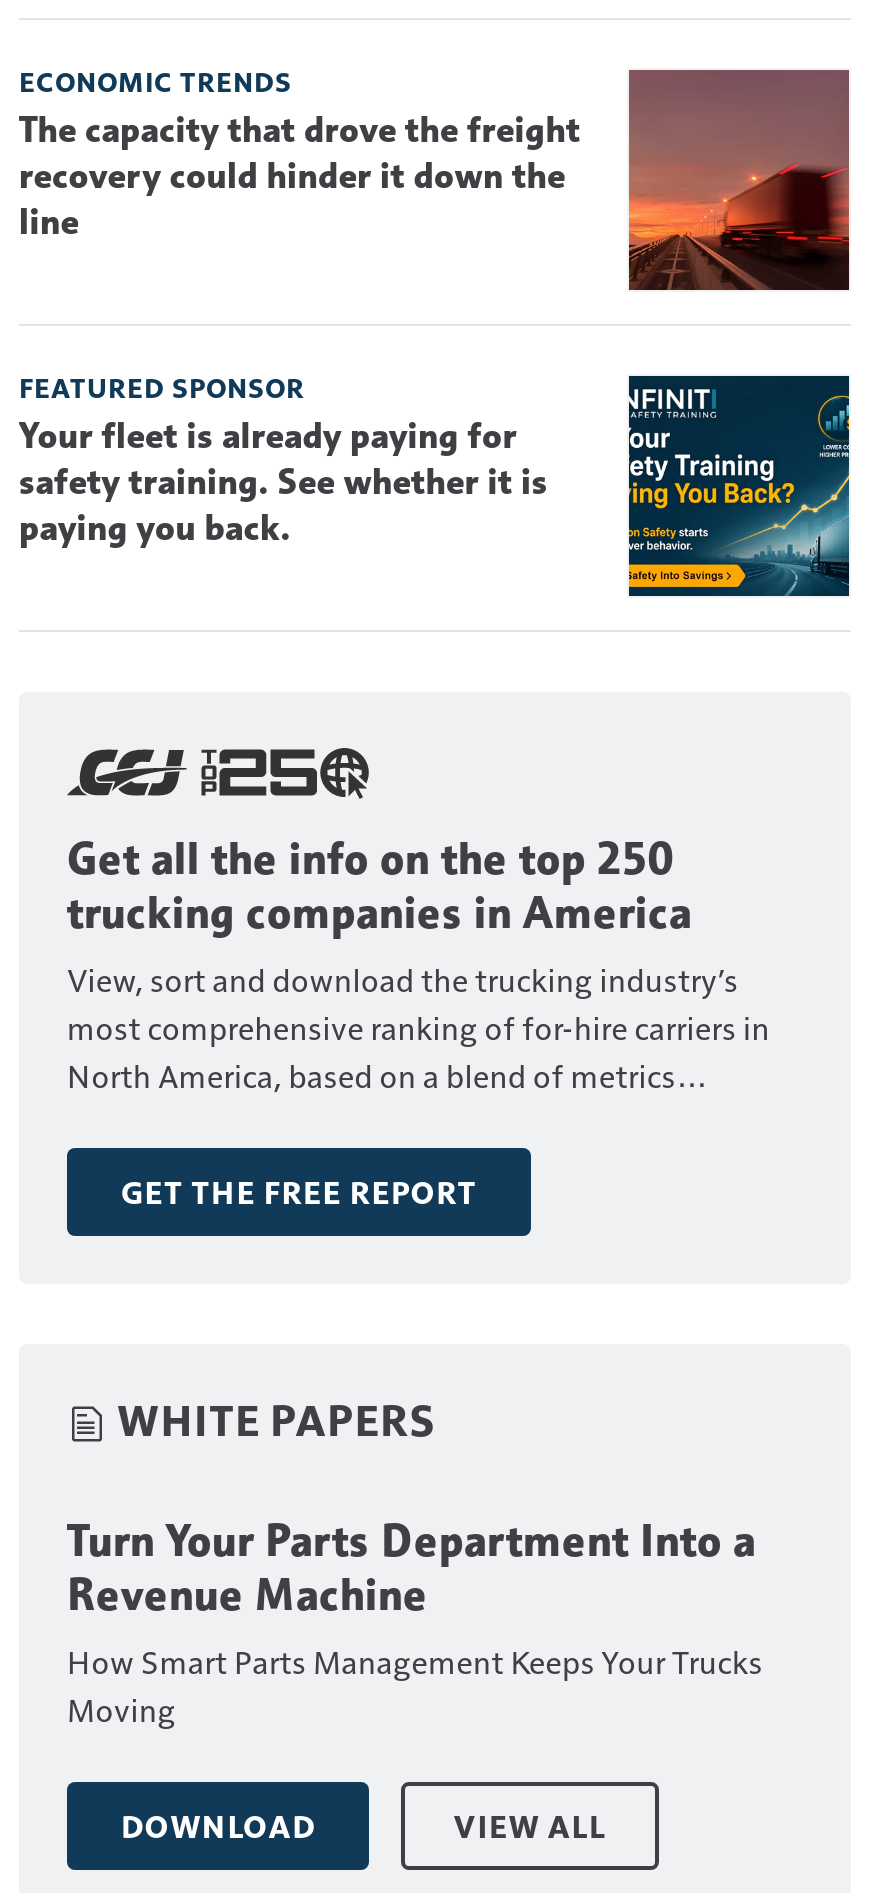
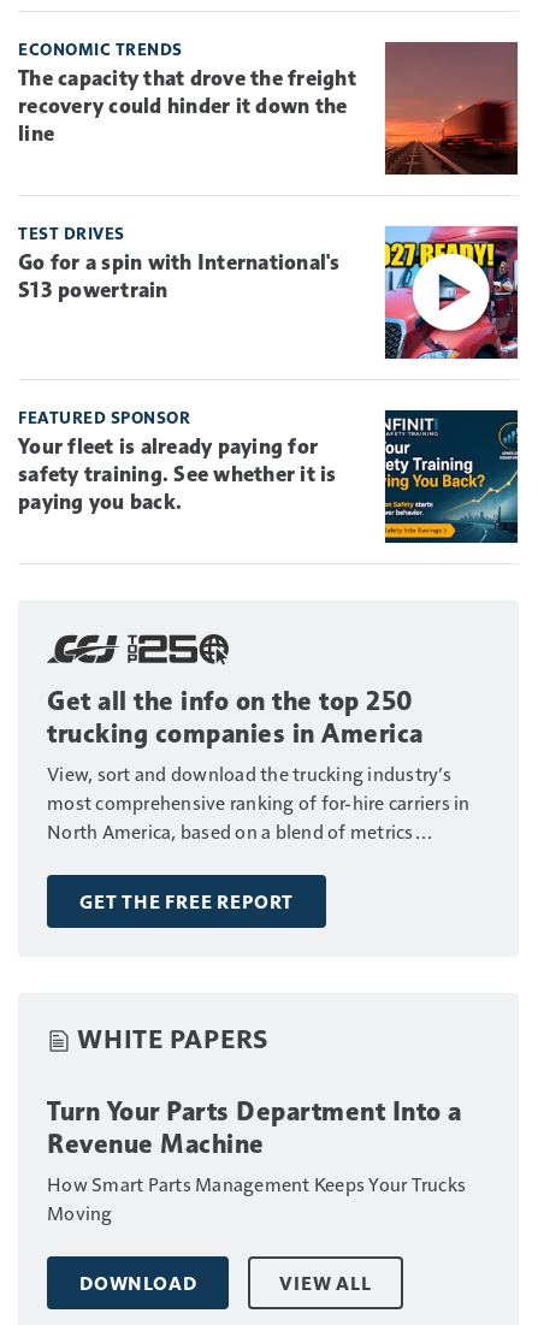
+ [image]
+ TEST DRIVES
+ Go for a spin with International's
+ S13 powertrain
